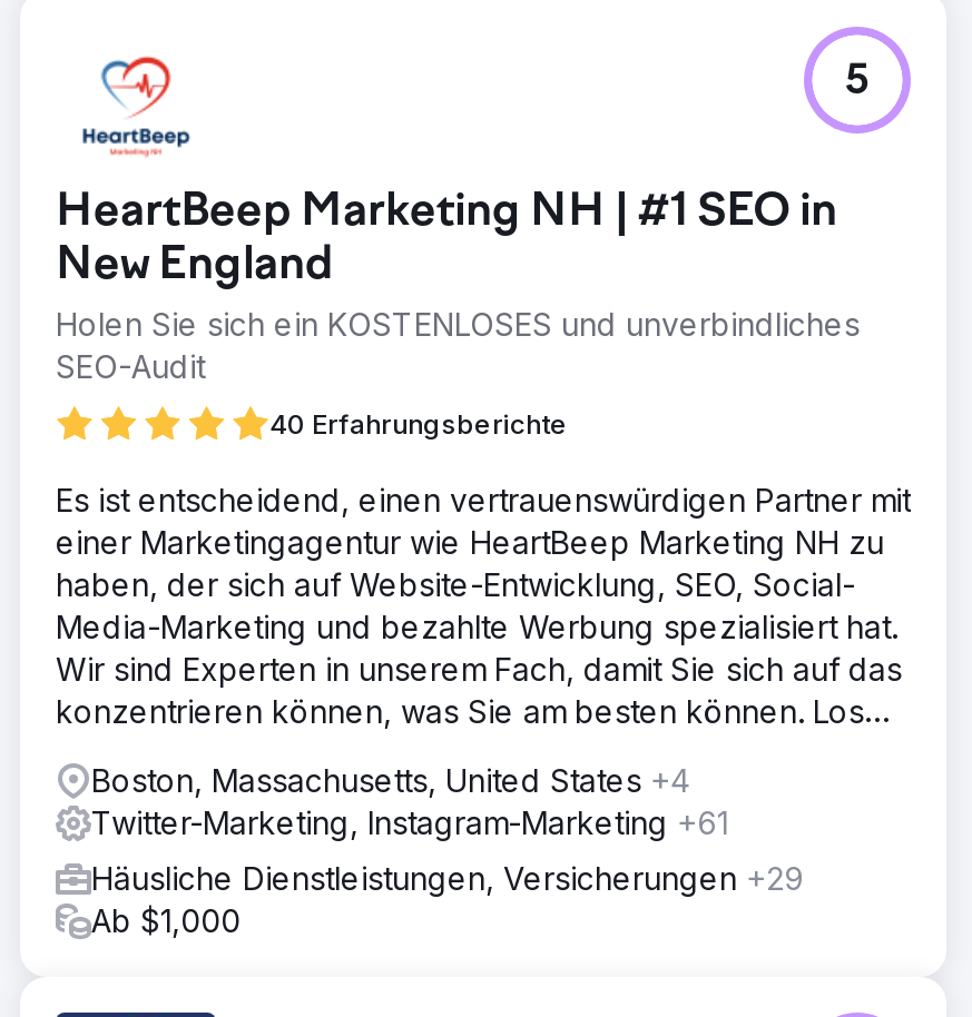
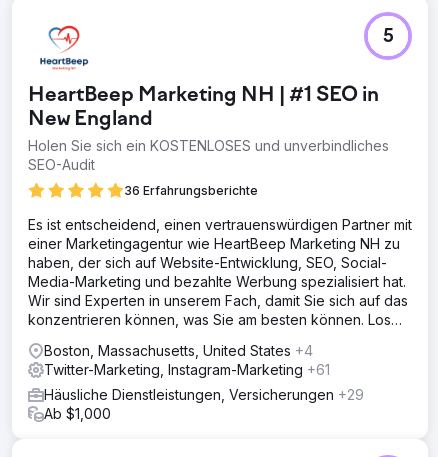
- 40 Erfahrungsberichte
+ 36 Erfahrungsberichte
